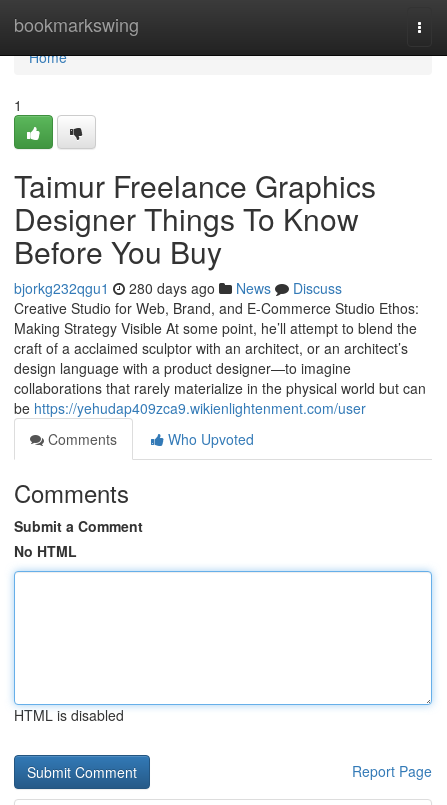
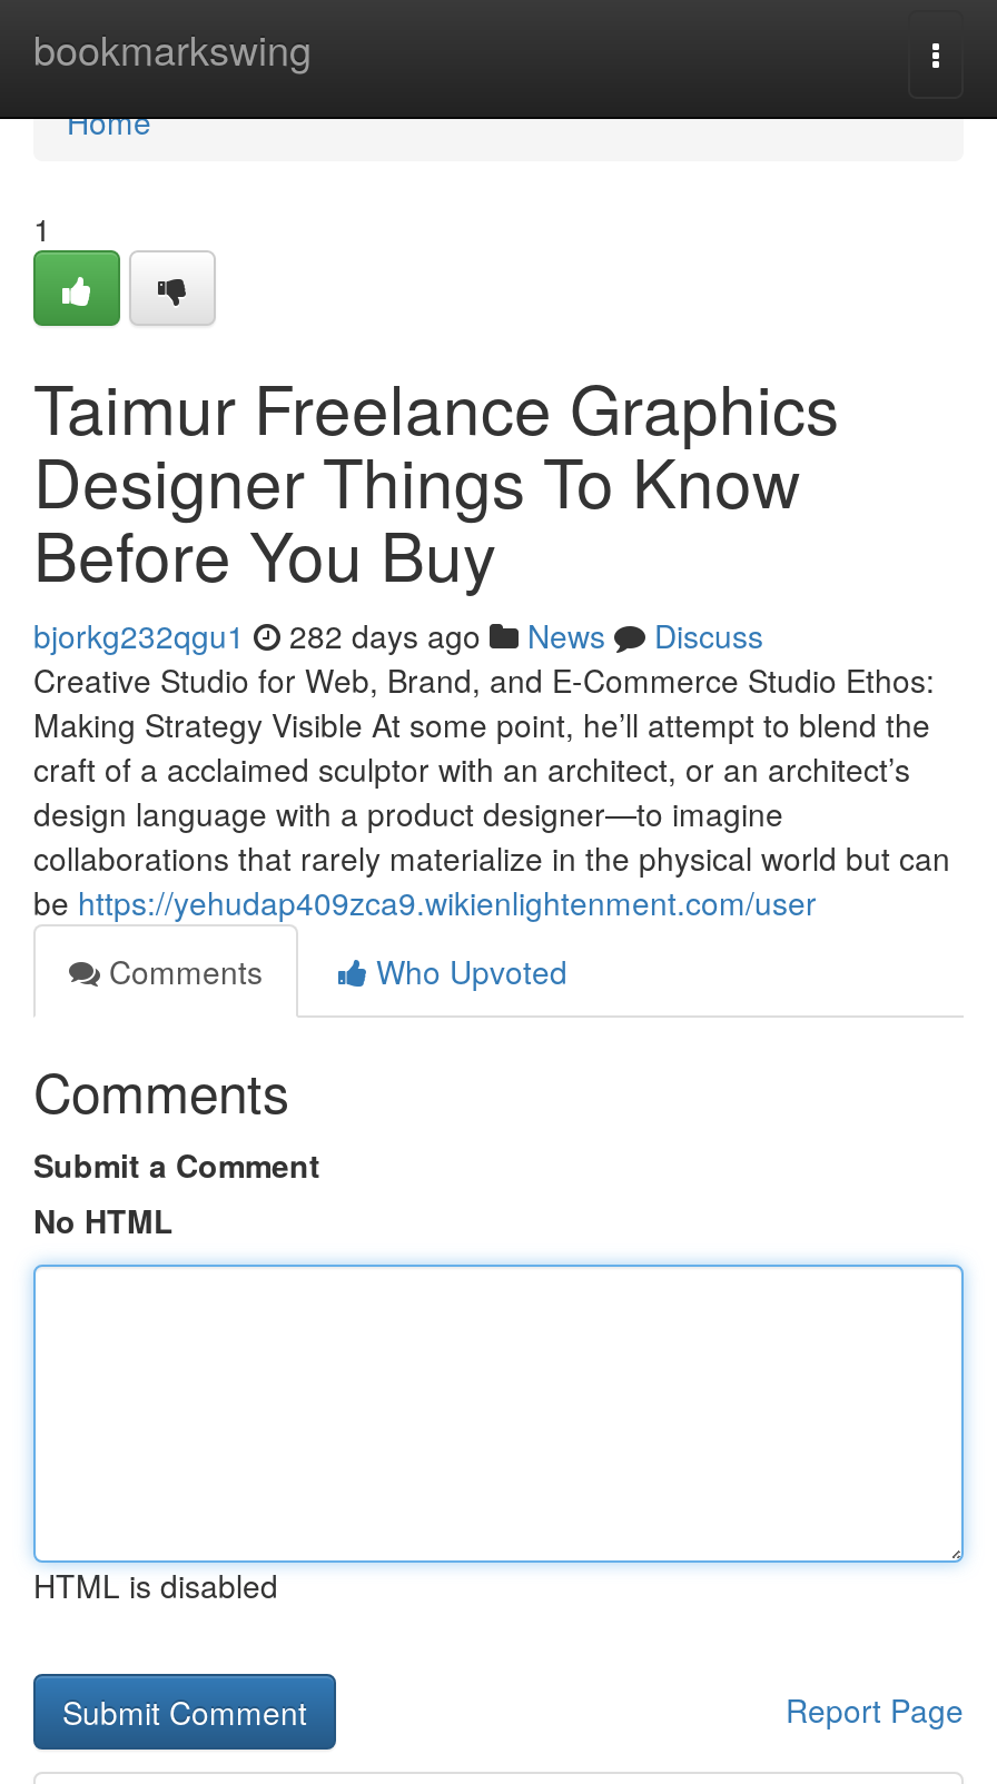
- bjorkg232qgu1 280 days ago News Discuss
+ bjorkg232qgu1 282 days ago News Discuss
